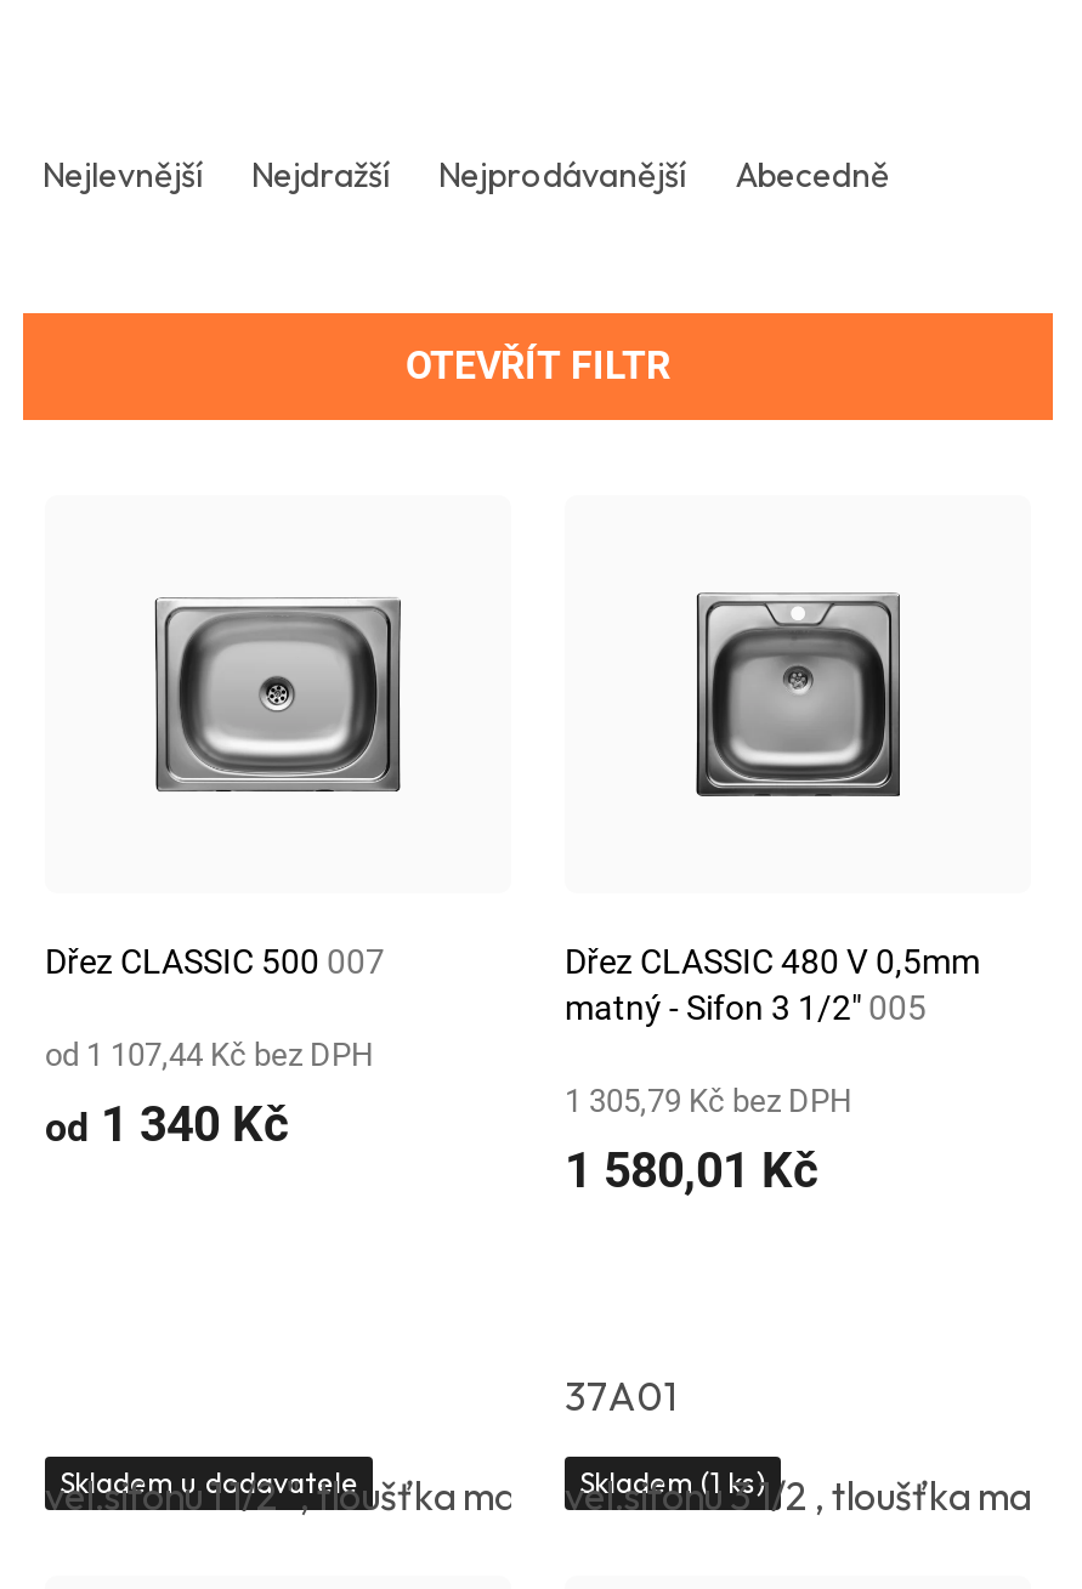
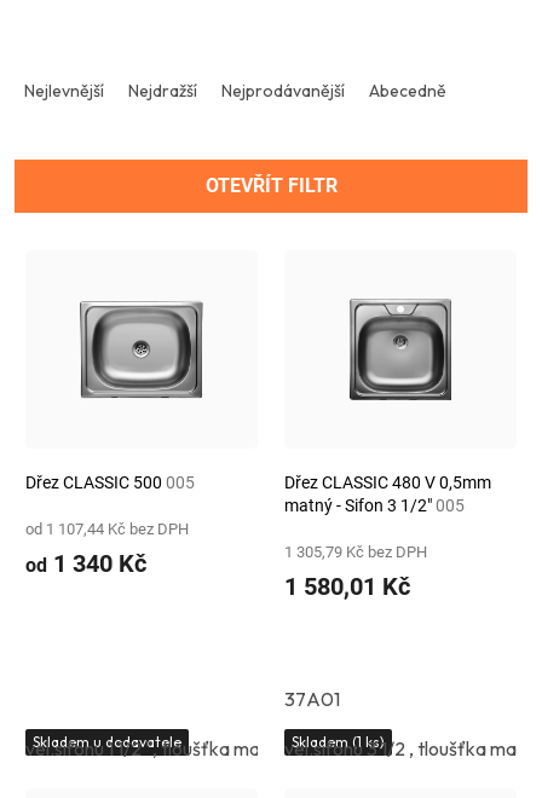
- Dřez CLASSIC 500 007
+ Dřez CLASSIC 500 005
